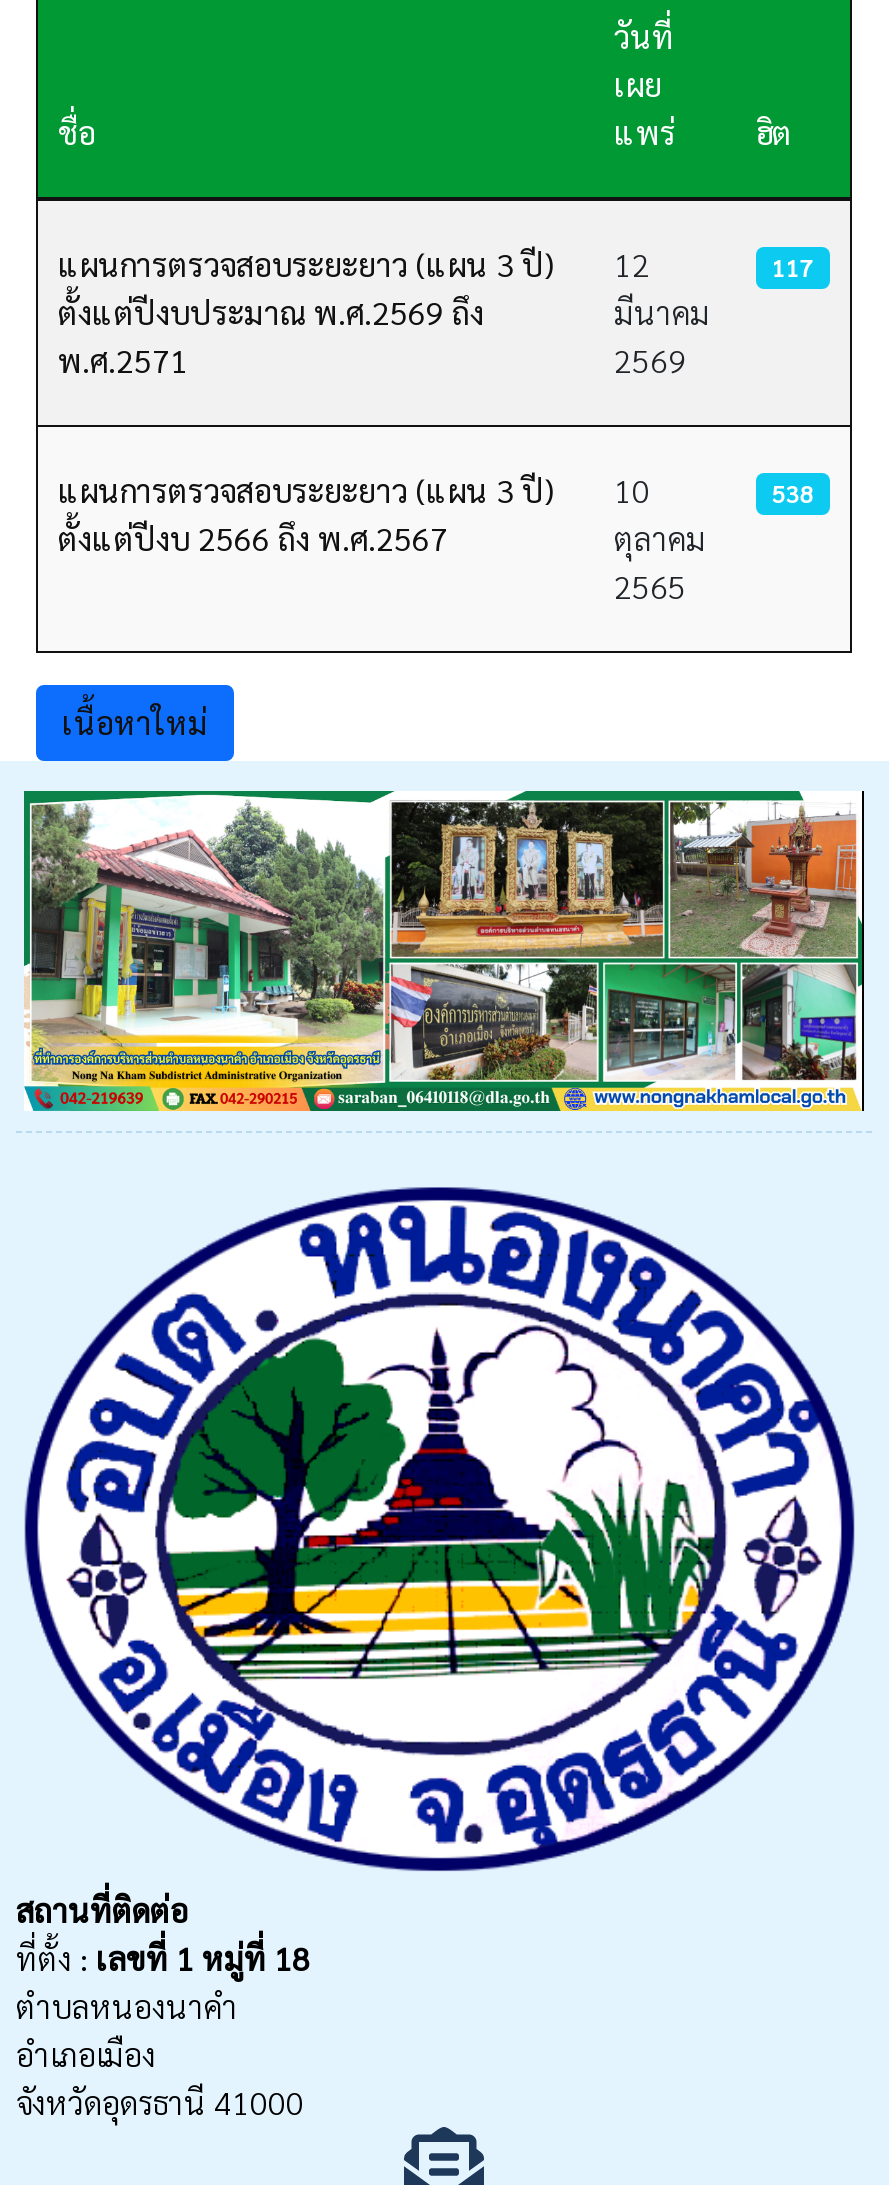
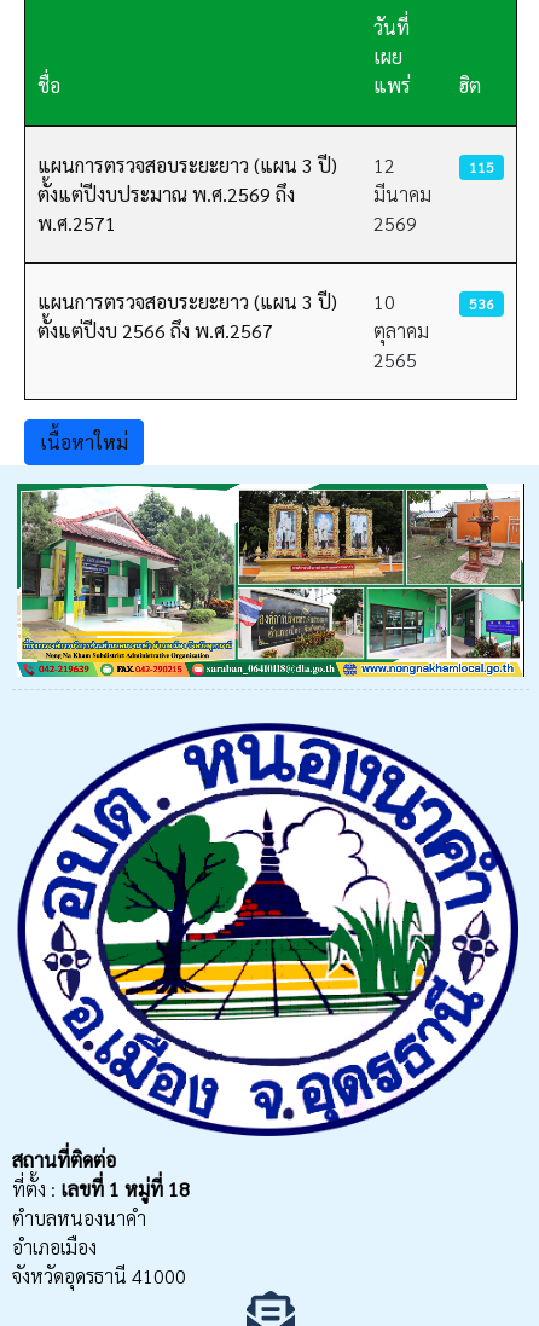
- 117
+ 115

- 538
+ 536
